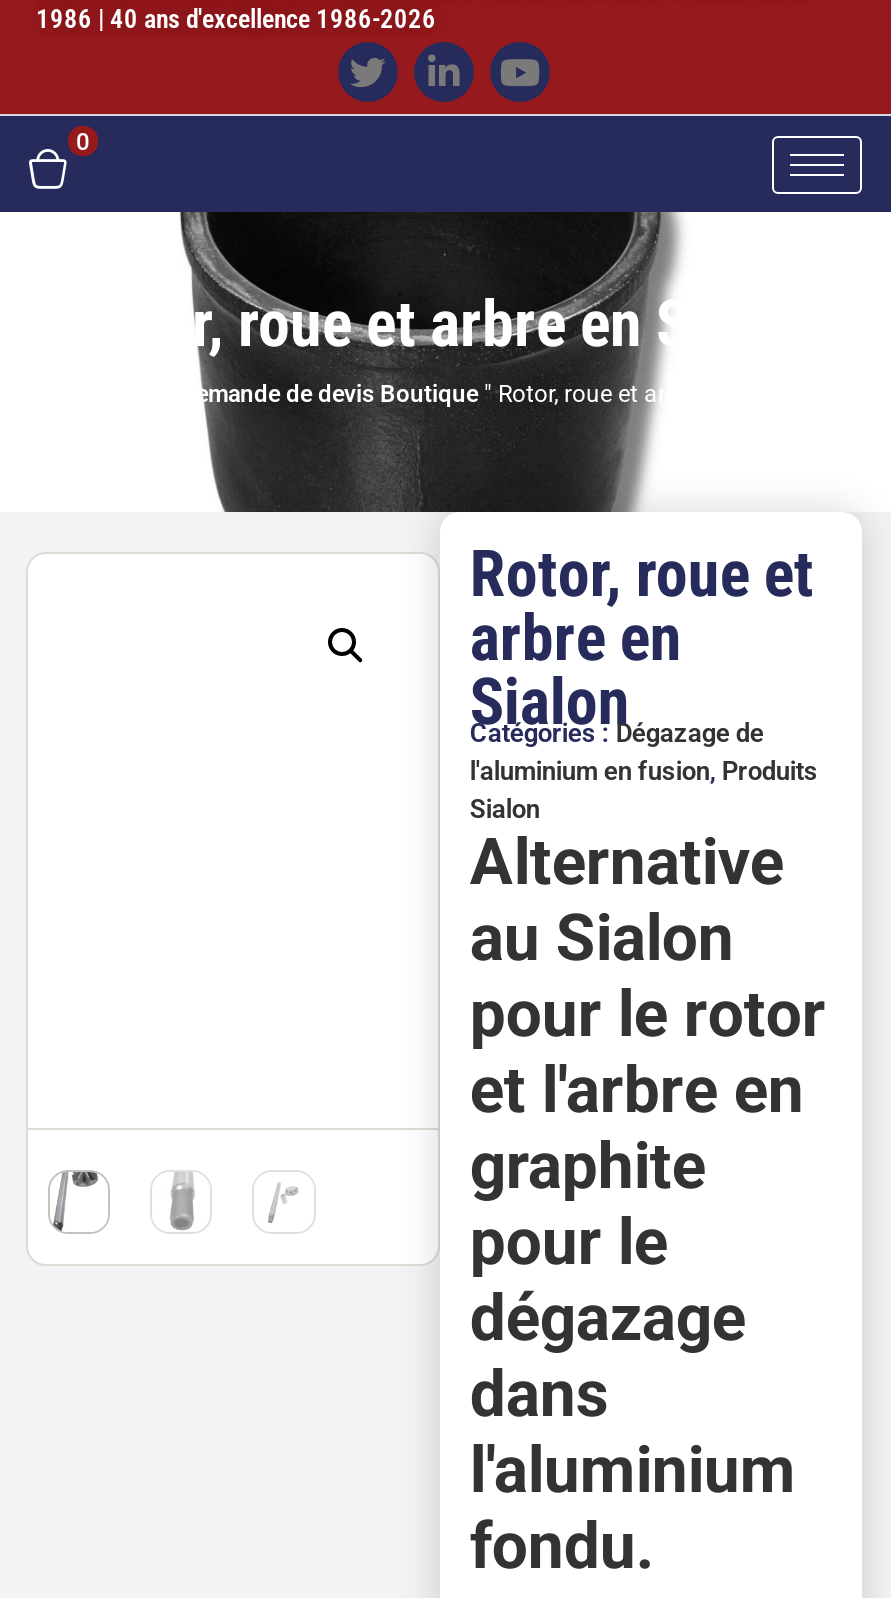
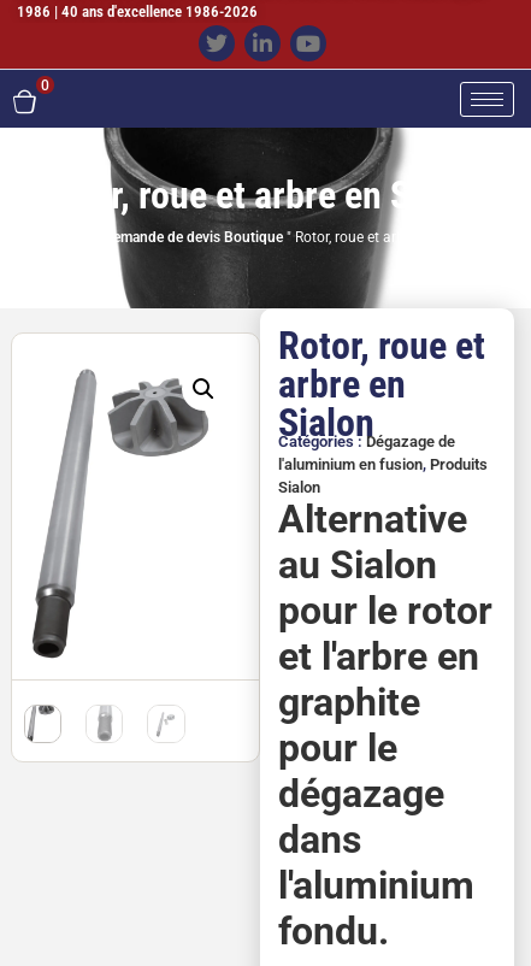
+ [image]

+ [image]
